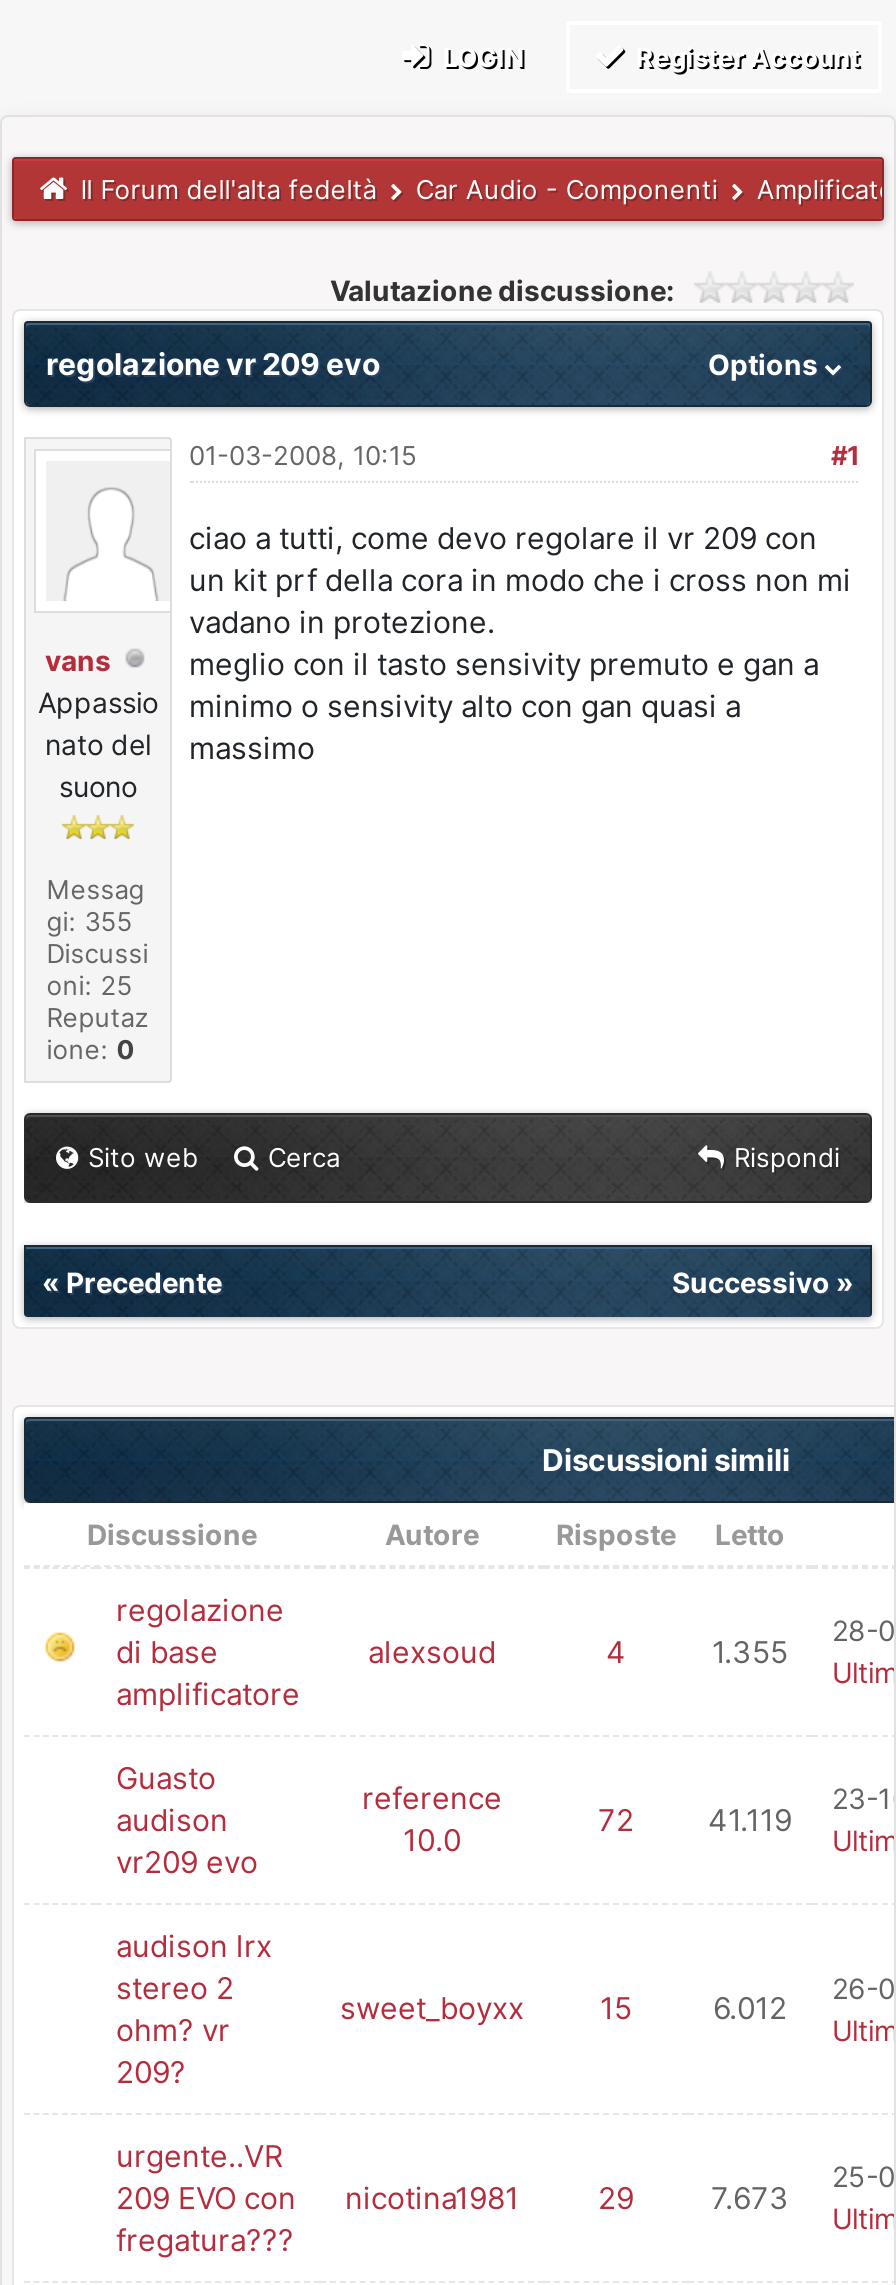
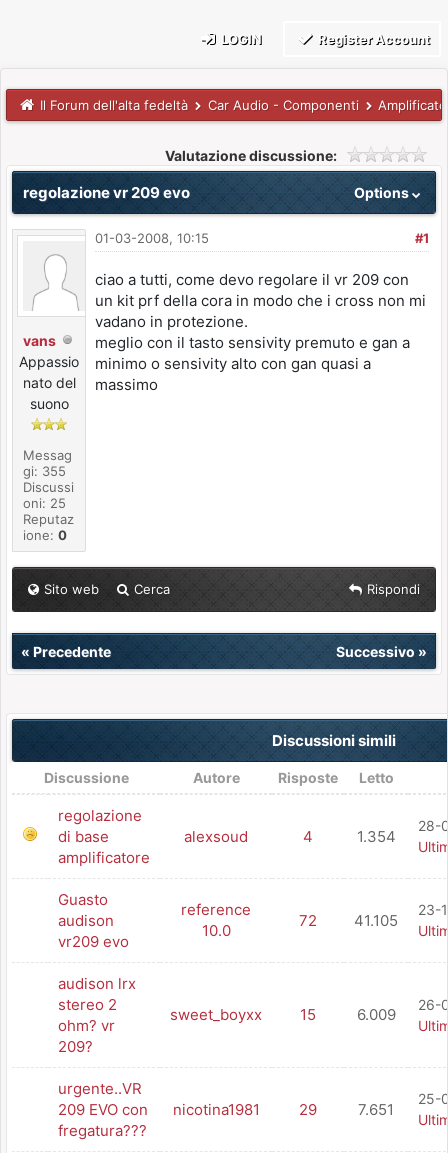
- 1.355
+ 1.354

- 72 41.119
+ 72 41.105

- 6.012
+ 6.009

- 7.673
+ 7.651
